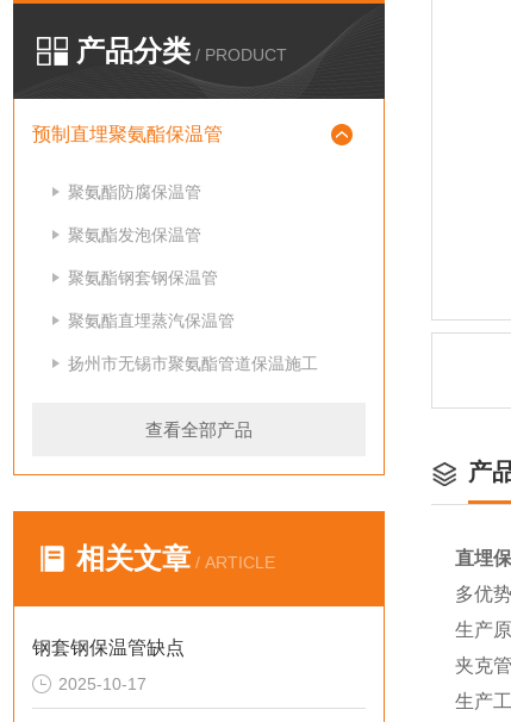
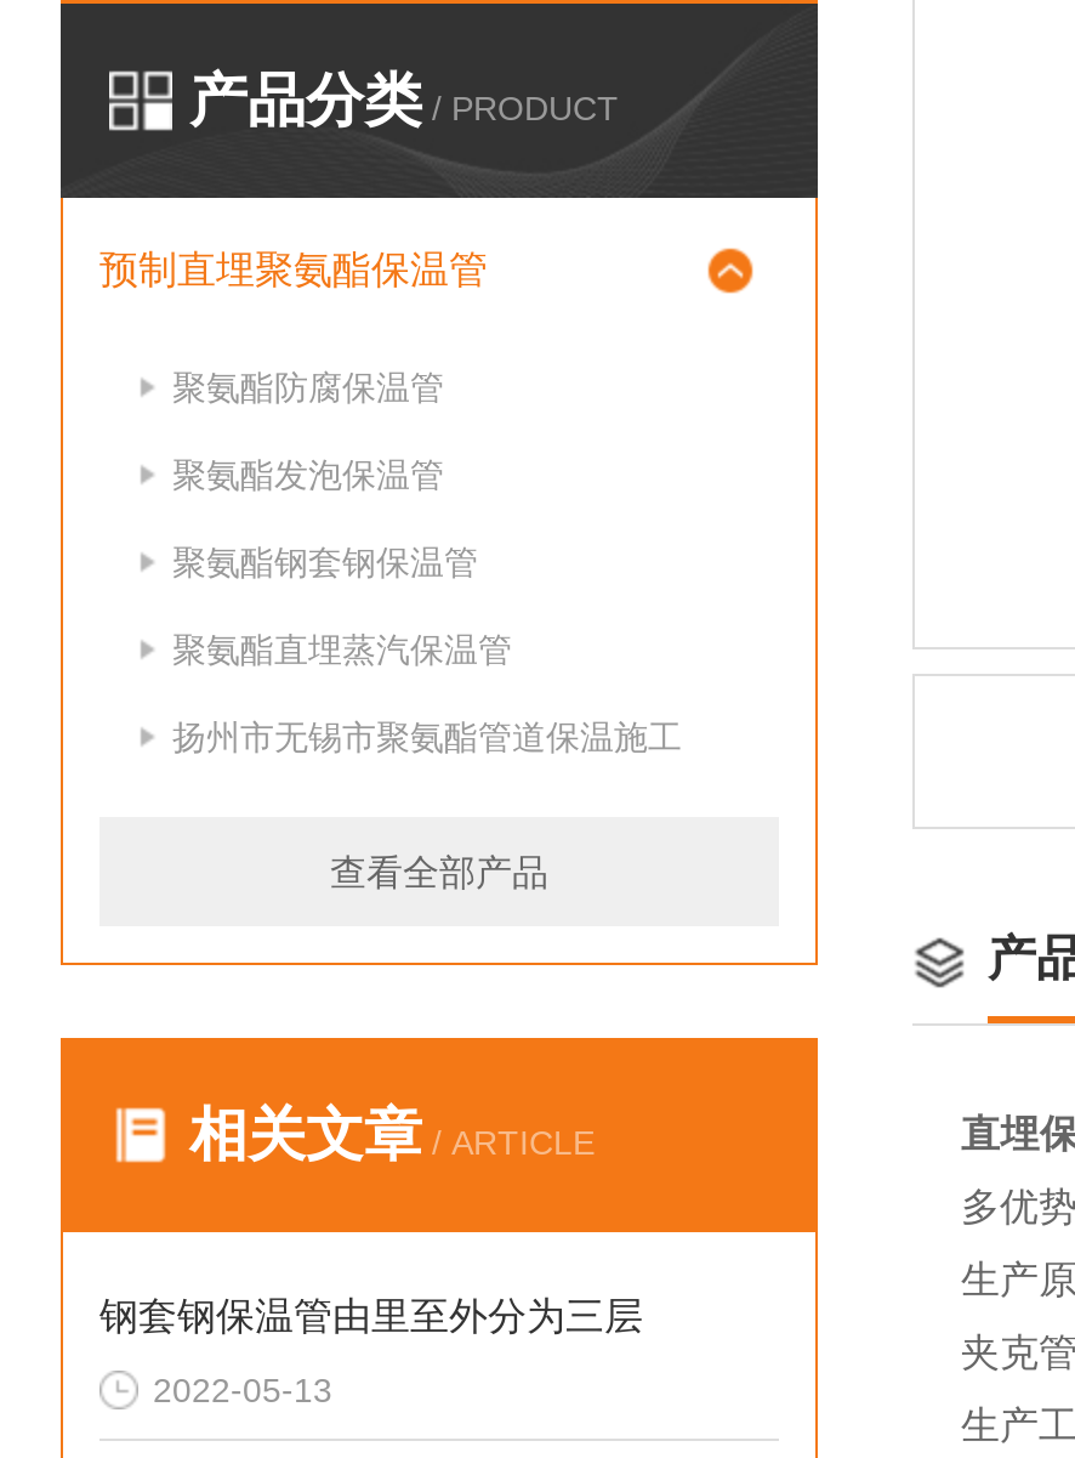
- 钢套钢保温管缺点
+ 钢套钢保温管由里至外分为三层

- 2025-10-17
+ 2022-05-13
